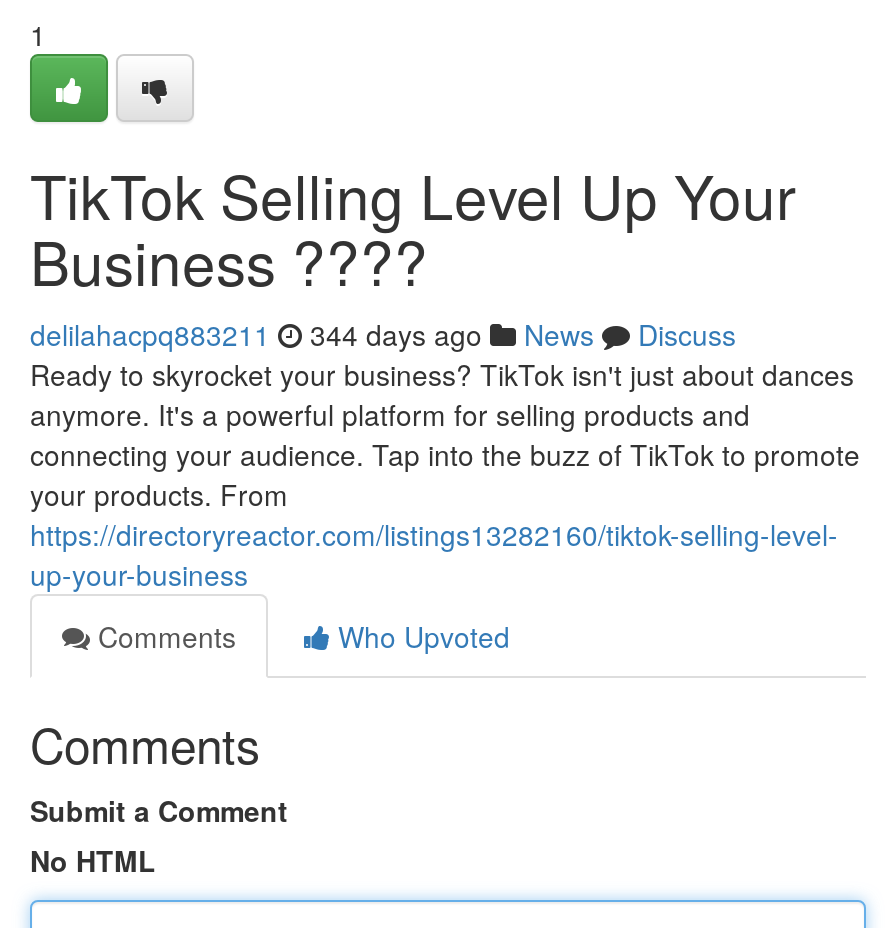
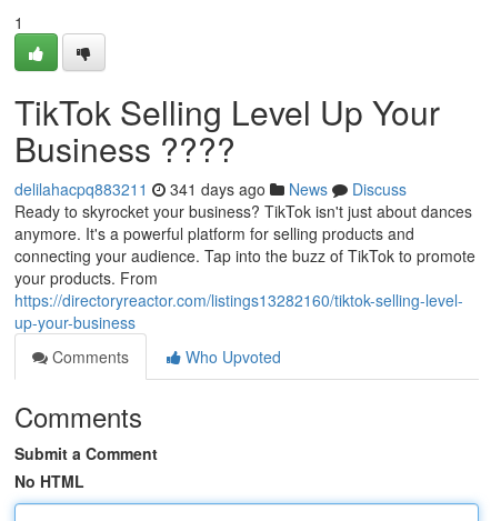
- delilahacpq883211 344 days ago News Discuss
+ delilahacpq883211 341 days ago News Discuss
